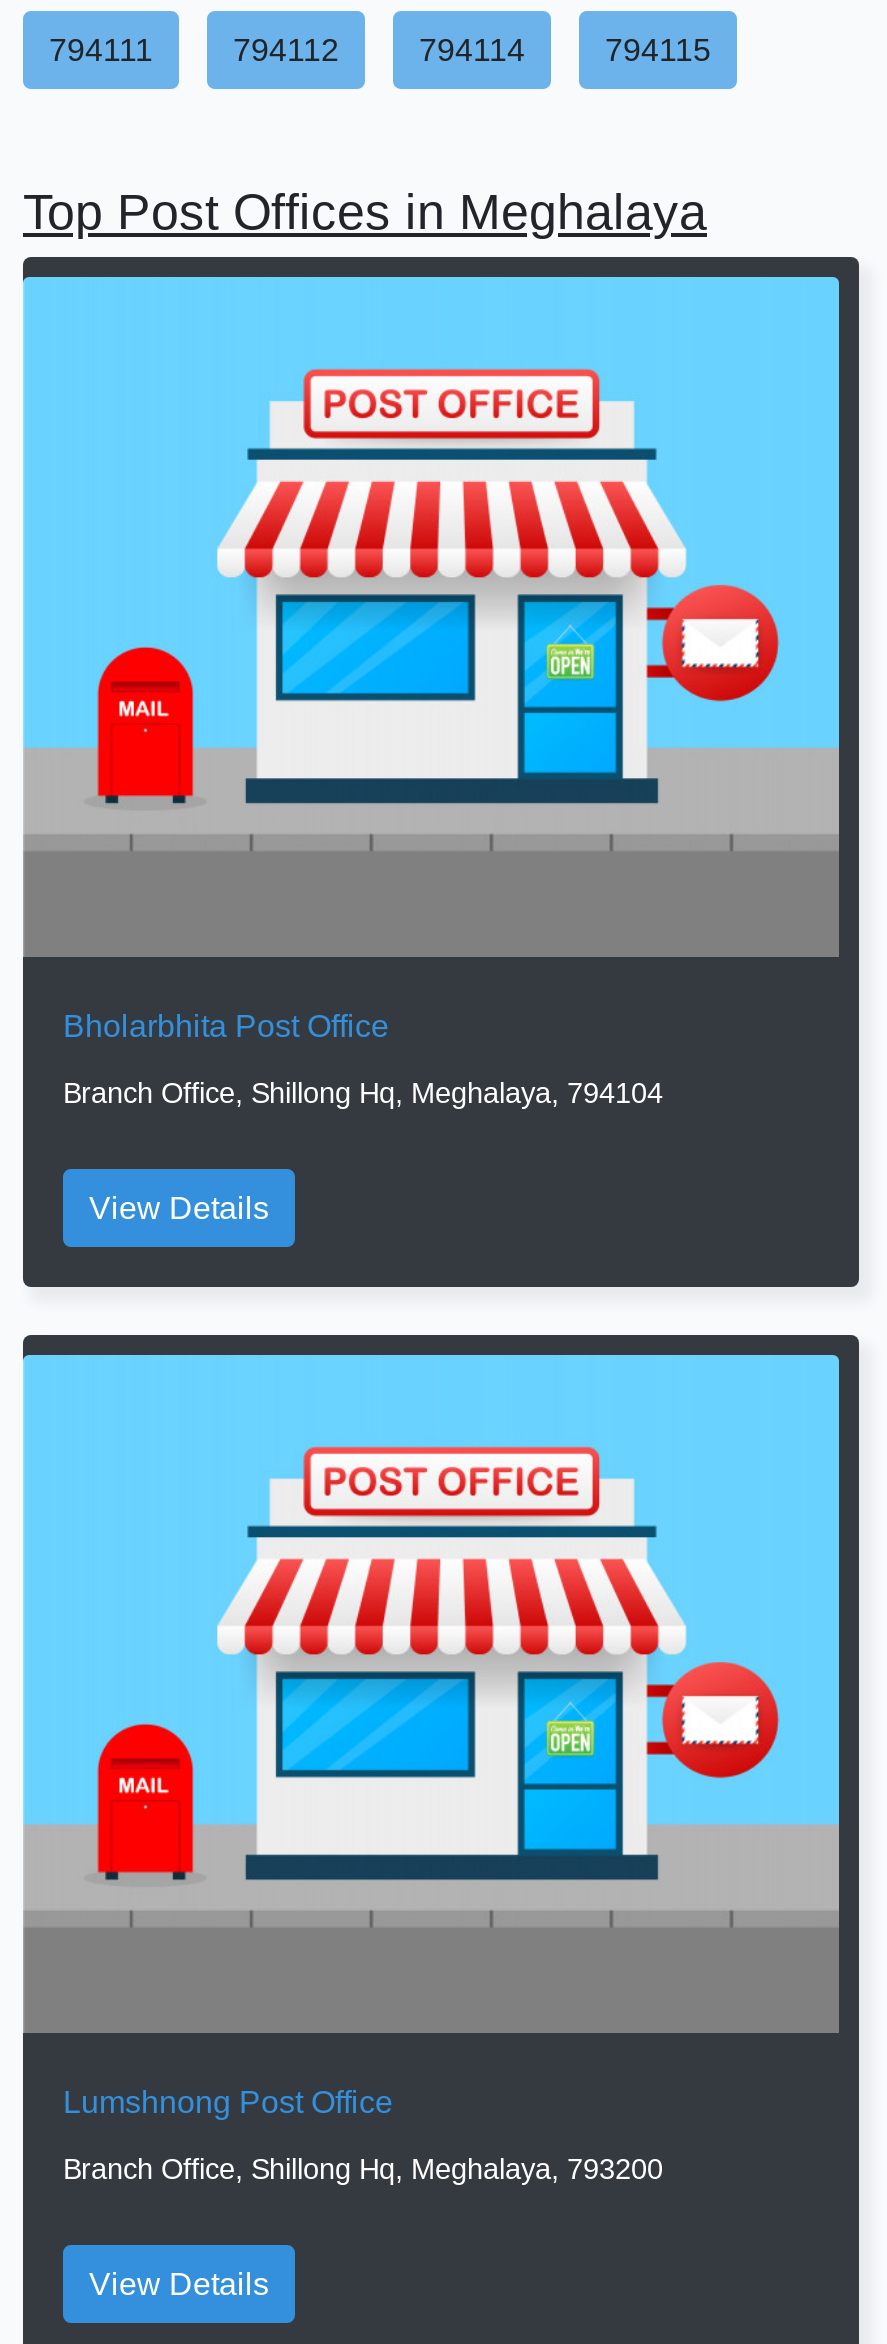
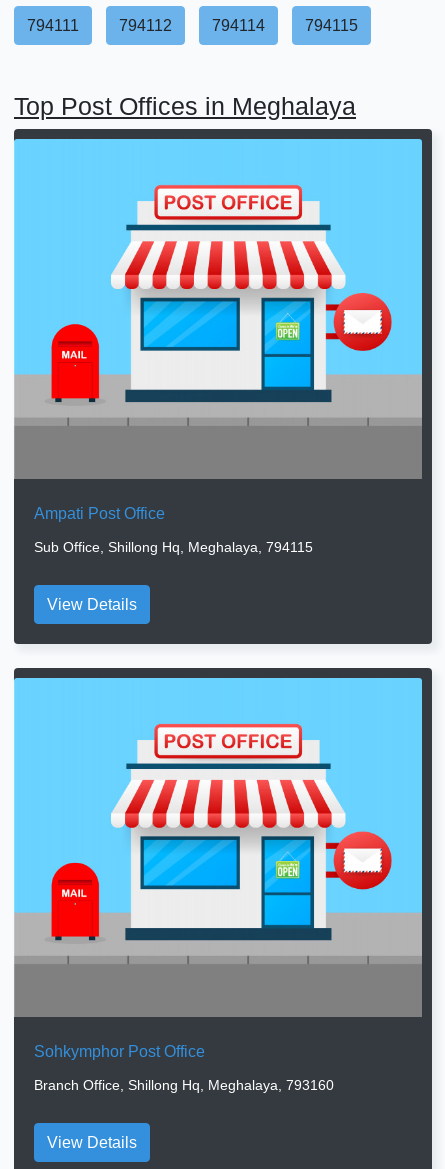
- Bholarbhita Post Office
+ Ampati Post Office

- Branch Office, Shillong Hq, Meghalaya, 794104
+ Sub Office, Shillong Hq, Meghalaya, 794115

- Lumshnong Post Office
+ Sohkymphor Post Office

- Branch Office, Shillong Hq, Meghalaya, 793200
+ Branch Office, Shillong Hq, Meghalaya, 793160
